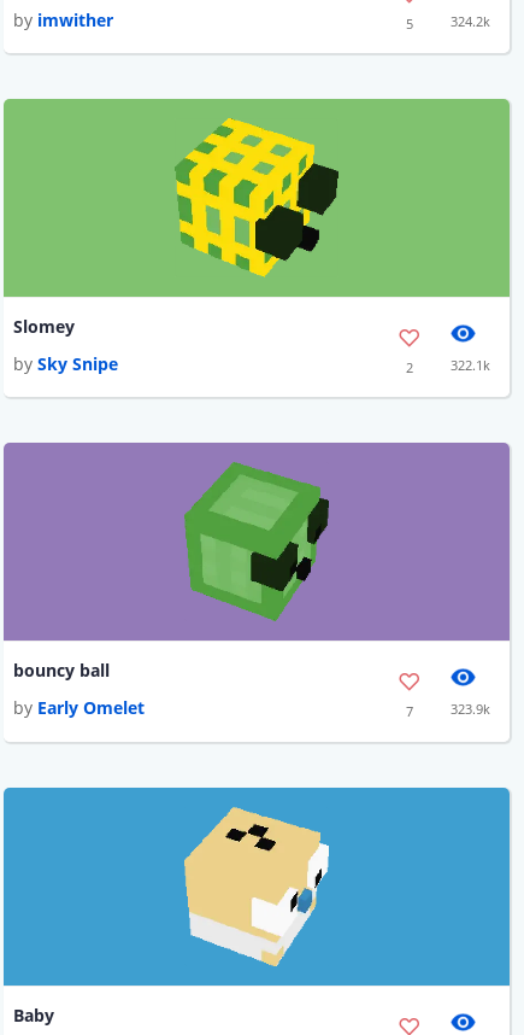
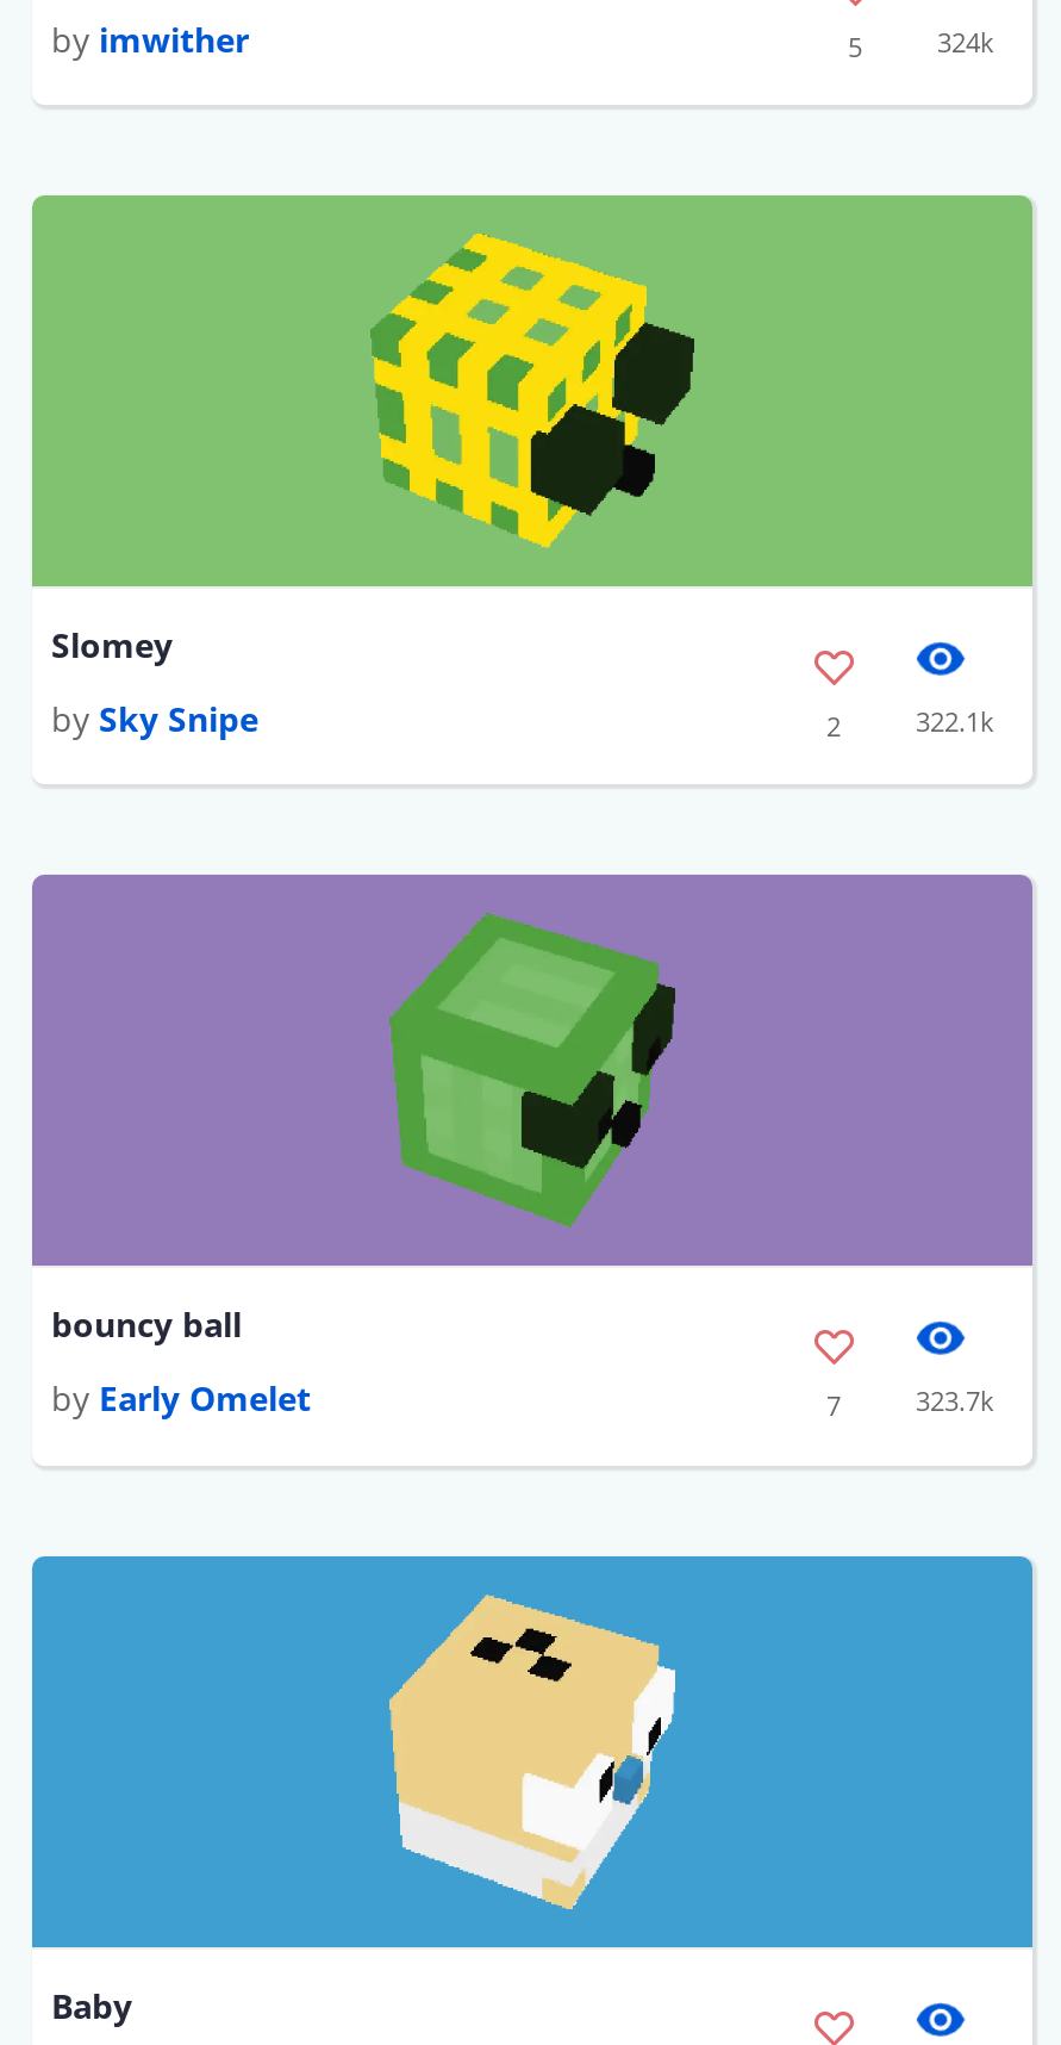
- 324.2k
+ 324k

- 323.9k
+ 323.7k
